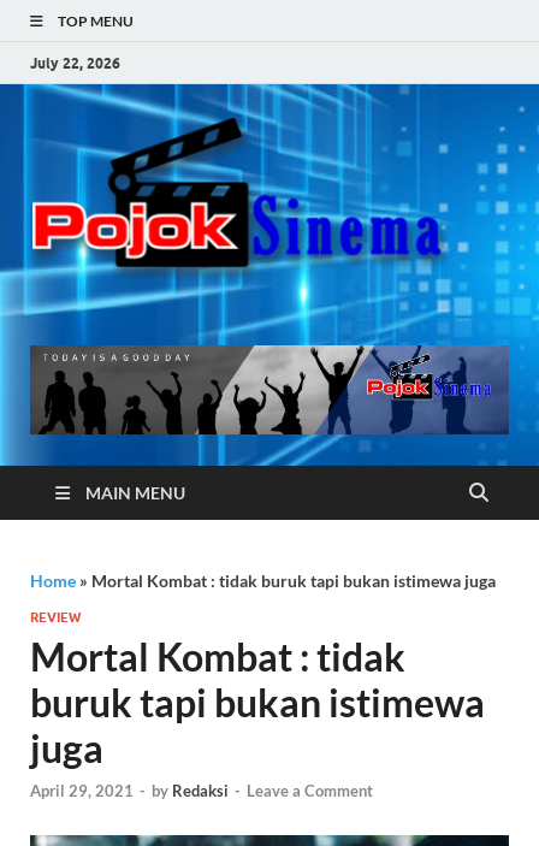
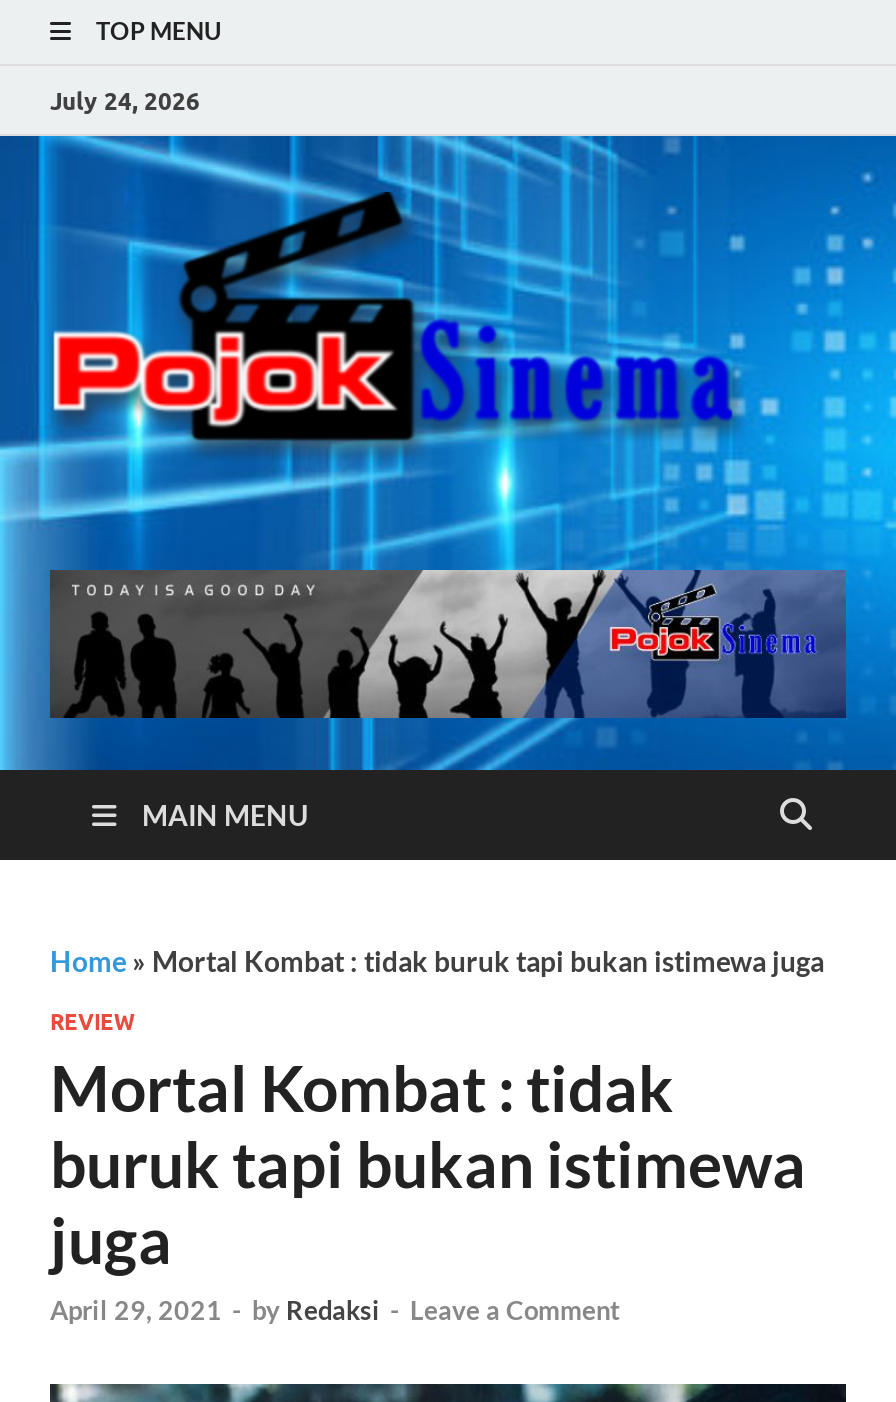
- July 22, 2026
+ July 24, 2026
